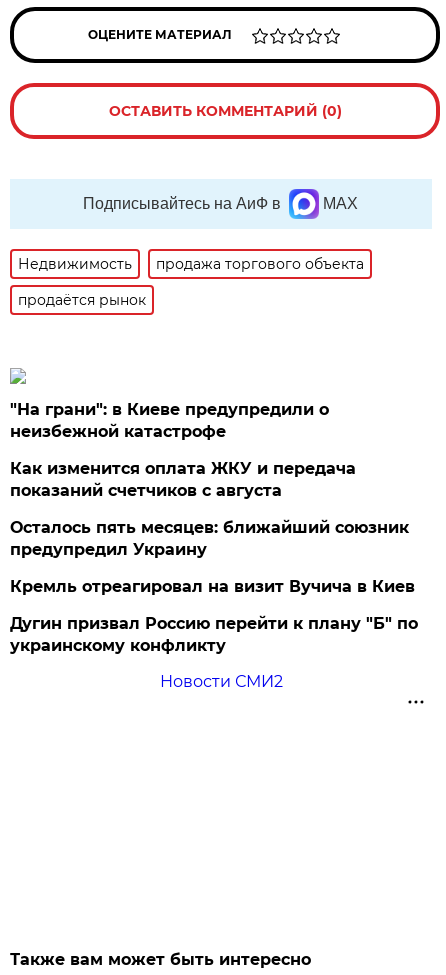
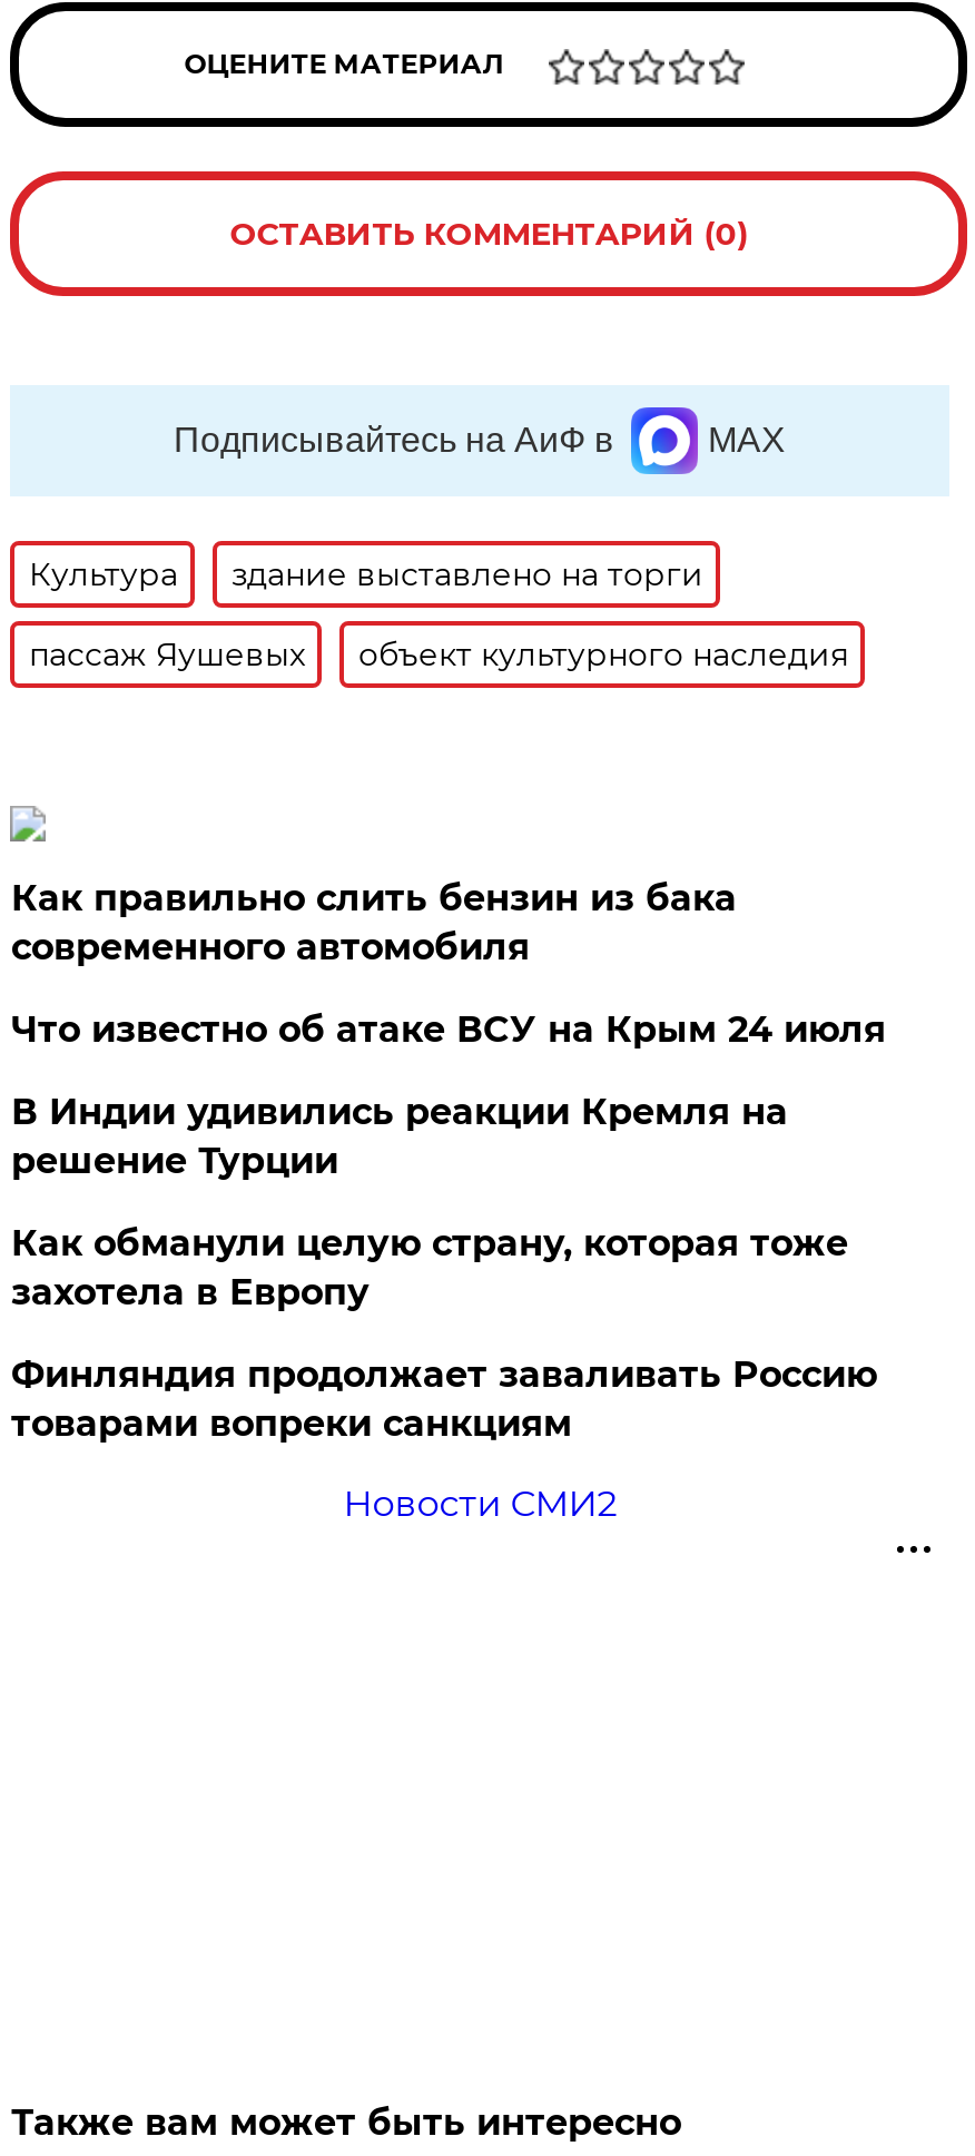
- Недвижимость
- продажа торгового объекта
+ Культура
+ здание выставлено на торги

- продаётся рынок
+ пассаж Яушевых
+ объект культурного наследия

- "На грани": в Киеве предупредили о
- неизбежной катастрофе
+ Как правильно слить бензин из бака
+ современного автомобиля

- Как изменится оплата ЖКУ и передача
- показаний счетчиков с августа
+ Что известно об атаке ВСУ на Крым 24 июля

- Осталось пять месяцев: ближайший союзник
- предупредил Украину
+ В Индии удивились реакции Кремля на
+ решение Турции

- Кремль отреагировал на визит Вучича в Киев
+ Как обманули целую страну, которая тоже
+ захотела в Европу

- Дугин призвал Россию перейти к плану "Б" по
- украинскому конфликту
+ Финляндия продолжает заваливать Россию
+ товарами вопреки санкциям
